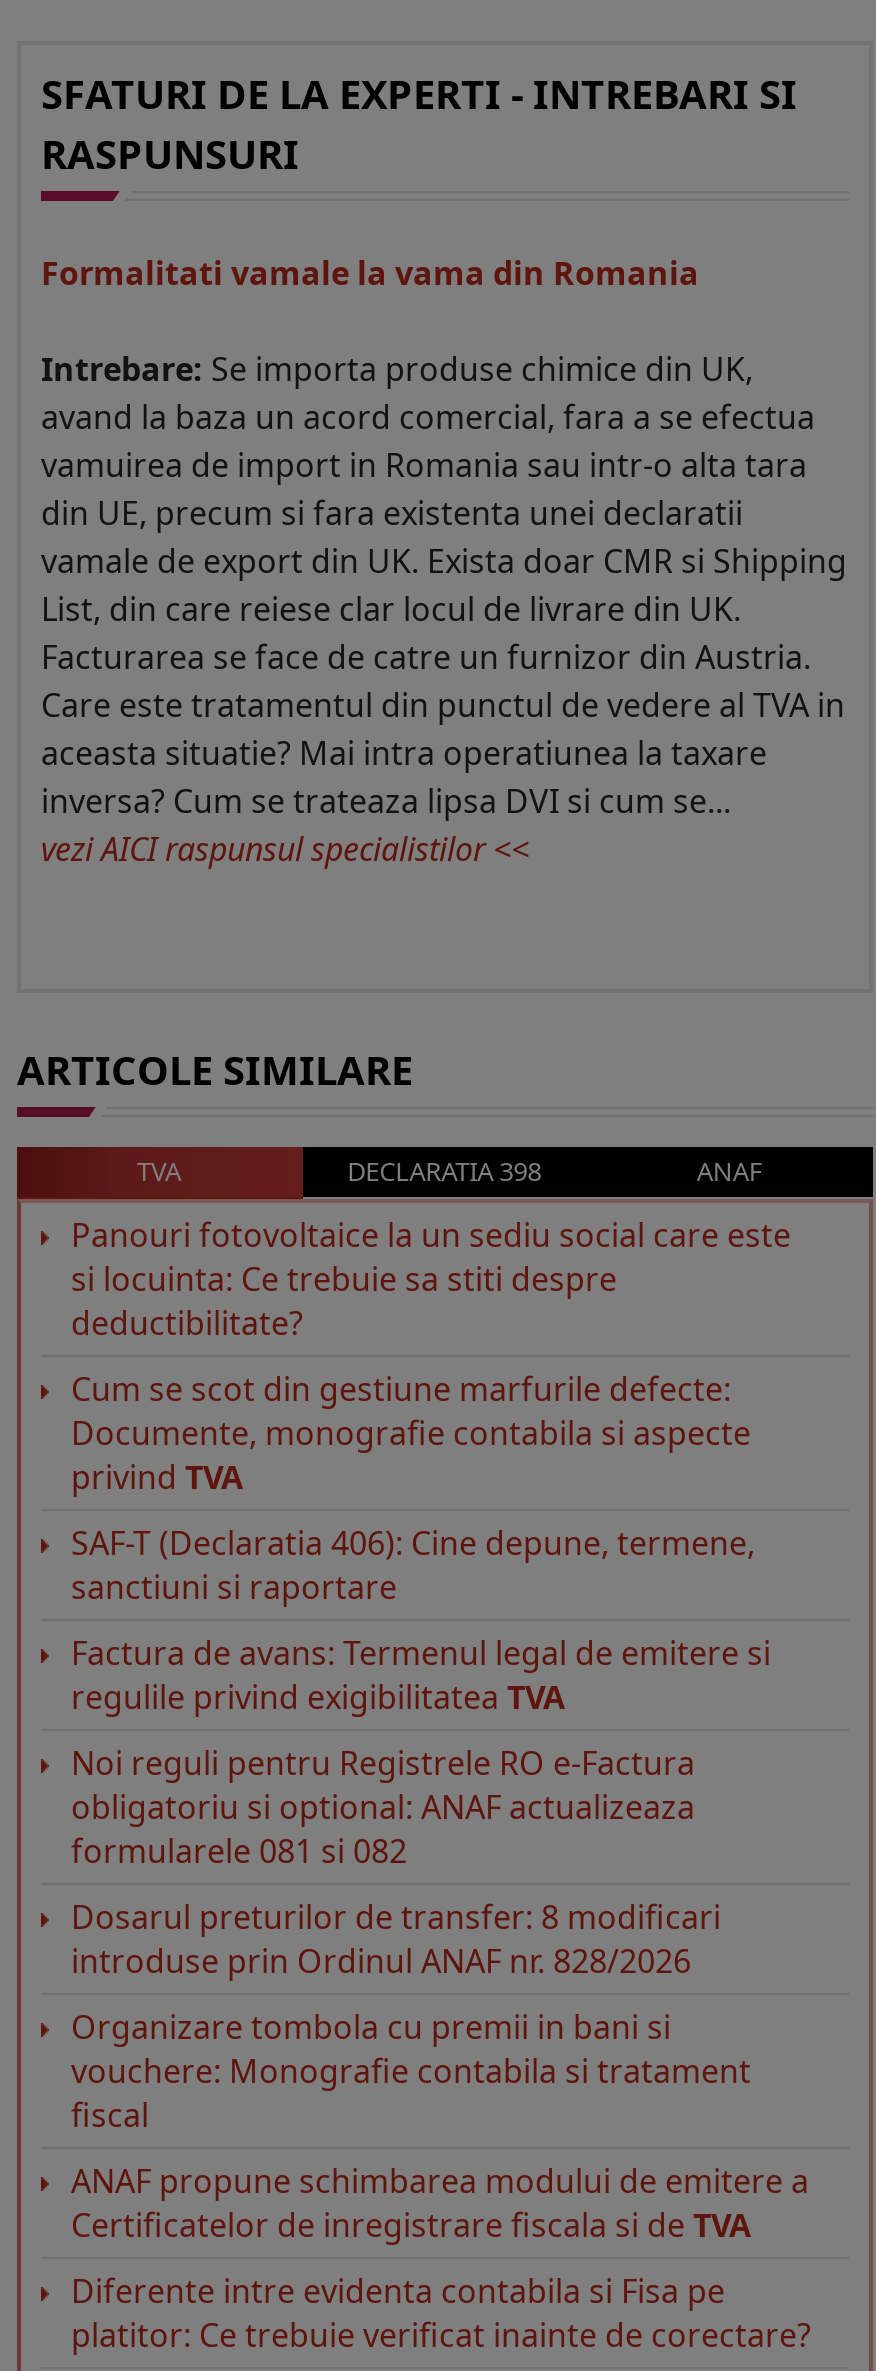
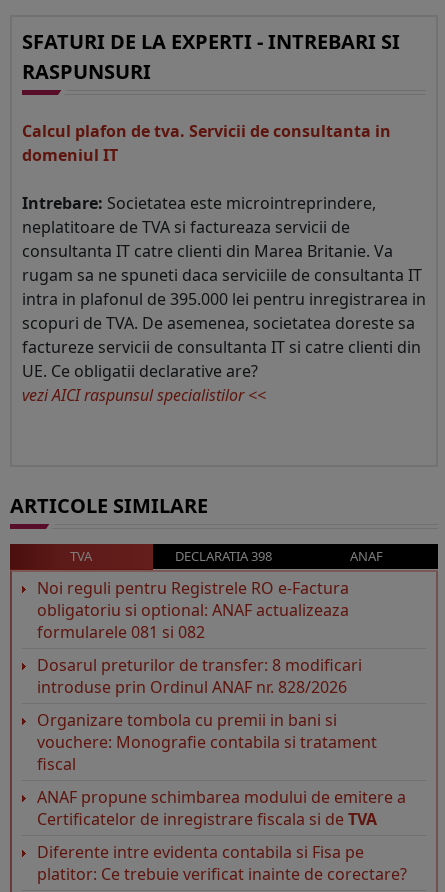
- Formalitati vamale la vama din Romania
+ Calcul plafon de tva. Servicii de consultanta in
+ domeniul IT

- Intrebare: Se importa produse chimice din UK,
- avand la baza un acord comercial, fara a se efectua
- vamuirea de import in Romania sau intr-o alta tara
- din UE, precum si fara existenta unei declaratii
- vamale de export din UK. Exista doar CMR si Shipping
- List, din care reiese clar locul de livrare din UK.
- Facturarea se face de catre un furnizor din Austria.
- Care este tratamentul din punctul de vedere al TVA in
- aceasta situatie? Mai intra operatiunea la taxare
- inversa? Cum se trateaza lipsa DVI si cum se...
+ Intrebare: Societatea este microintreprindere,
+ neplatitoare de TVA si factureaza servicii de
+ consultanta IT catre clienti din Marea Britanie. Va
+ rugam sa ne spuneti daca serviciile de consultanta IT
+ intra in plafonul de 395.000 lei pentru inregistrarea in
+ scopuri de TVA. De asemenea, societatea doreste sa
+ factureze servicii de consultanta IT si catre clienti din
+ UE. Ce obligatii declarative are?

- Panouri fotovoltaice la un sediu social care este
- si locuinta: Ce trebuie sa stiti despre
- deductibilitate?
- Cum se scot din gestiune marfurile defecte:
- Documente, monografie contabila si aspecte
- privind TVA
- SAF-T (Declaratia 406): Cine depune, termene,
- sanctiuni si raportare
- Factura de avans: Termenul legal de emitere si
- regulile privind exigibilitatea TVA
